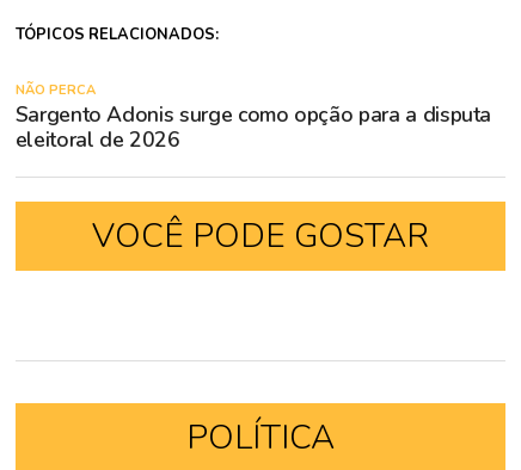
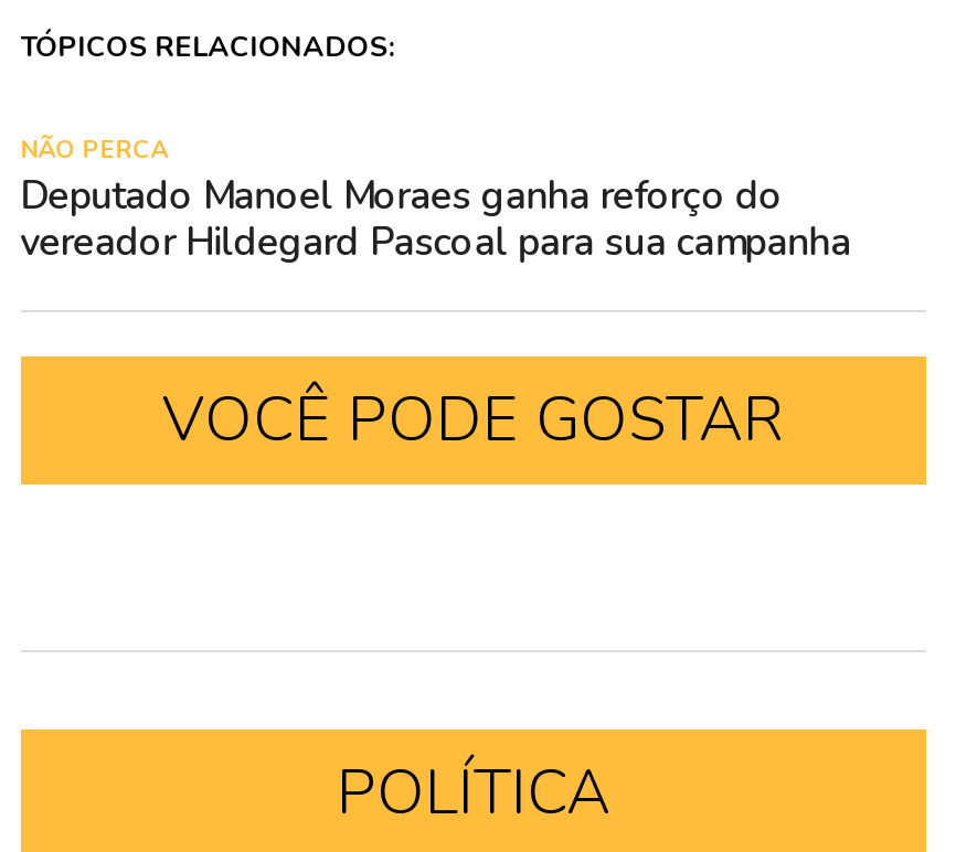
- Sargento Adonis surge como opção para a disputa
- eleitoral de 2026
+ Deputado Manoel Moraes ganha reforço do
+ vereador Hildegard Pascoal para sua campanha
